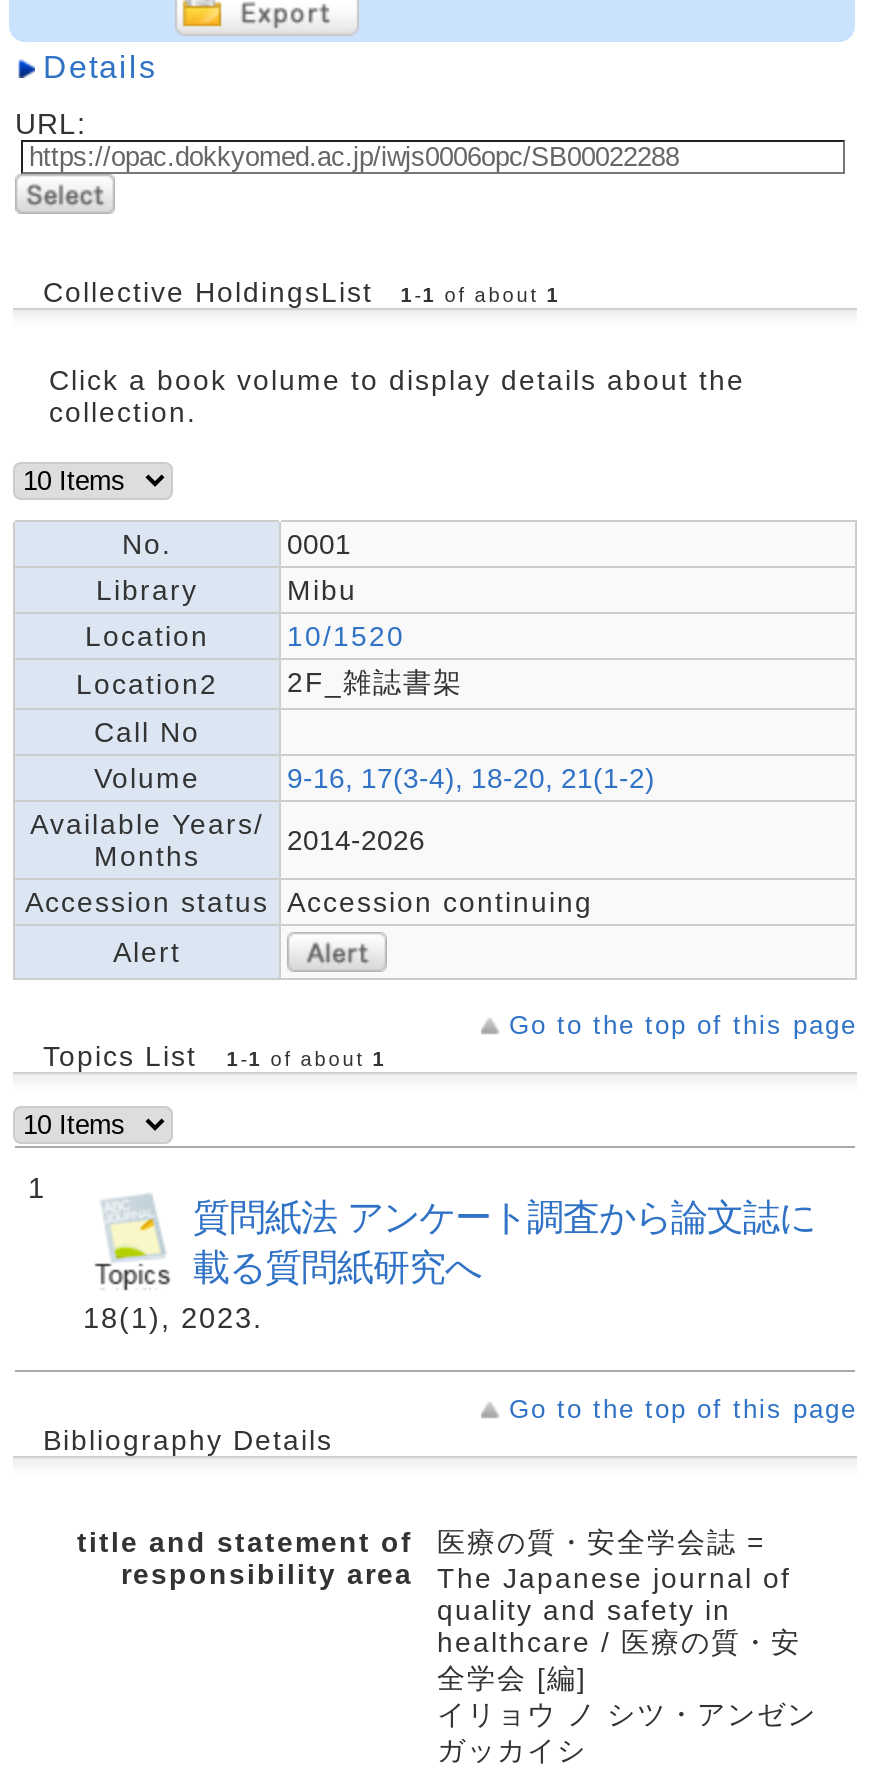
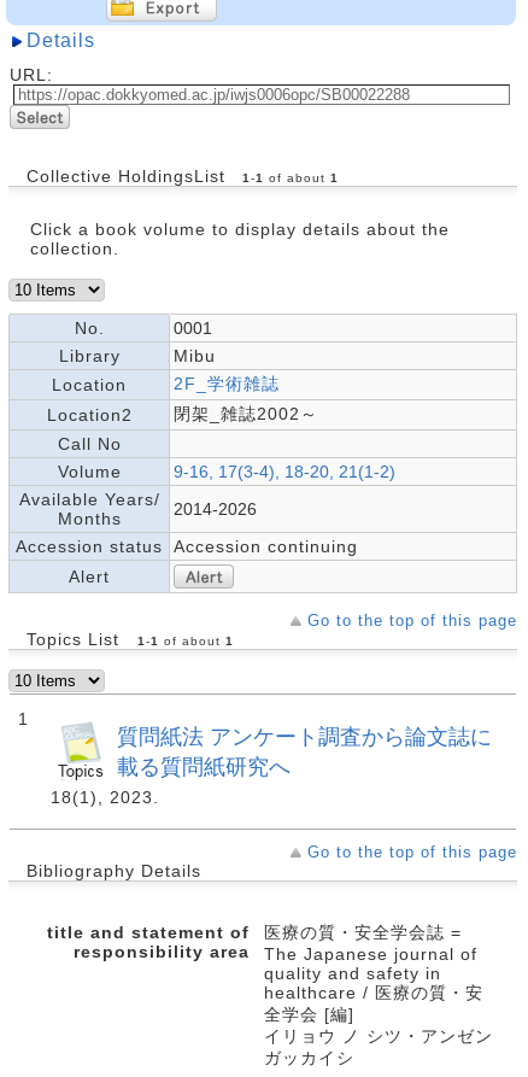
- 10/1520
+ 2F_学術雑誌

- 2F_雑誌書架
+ 閉架_雑誌2002～
